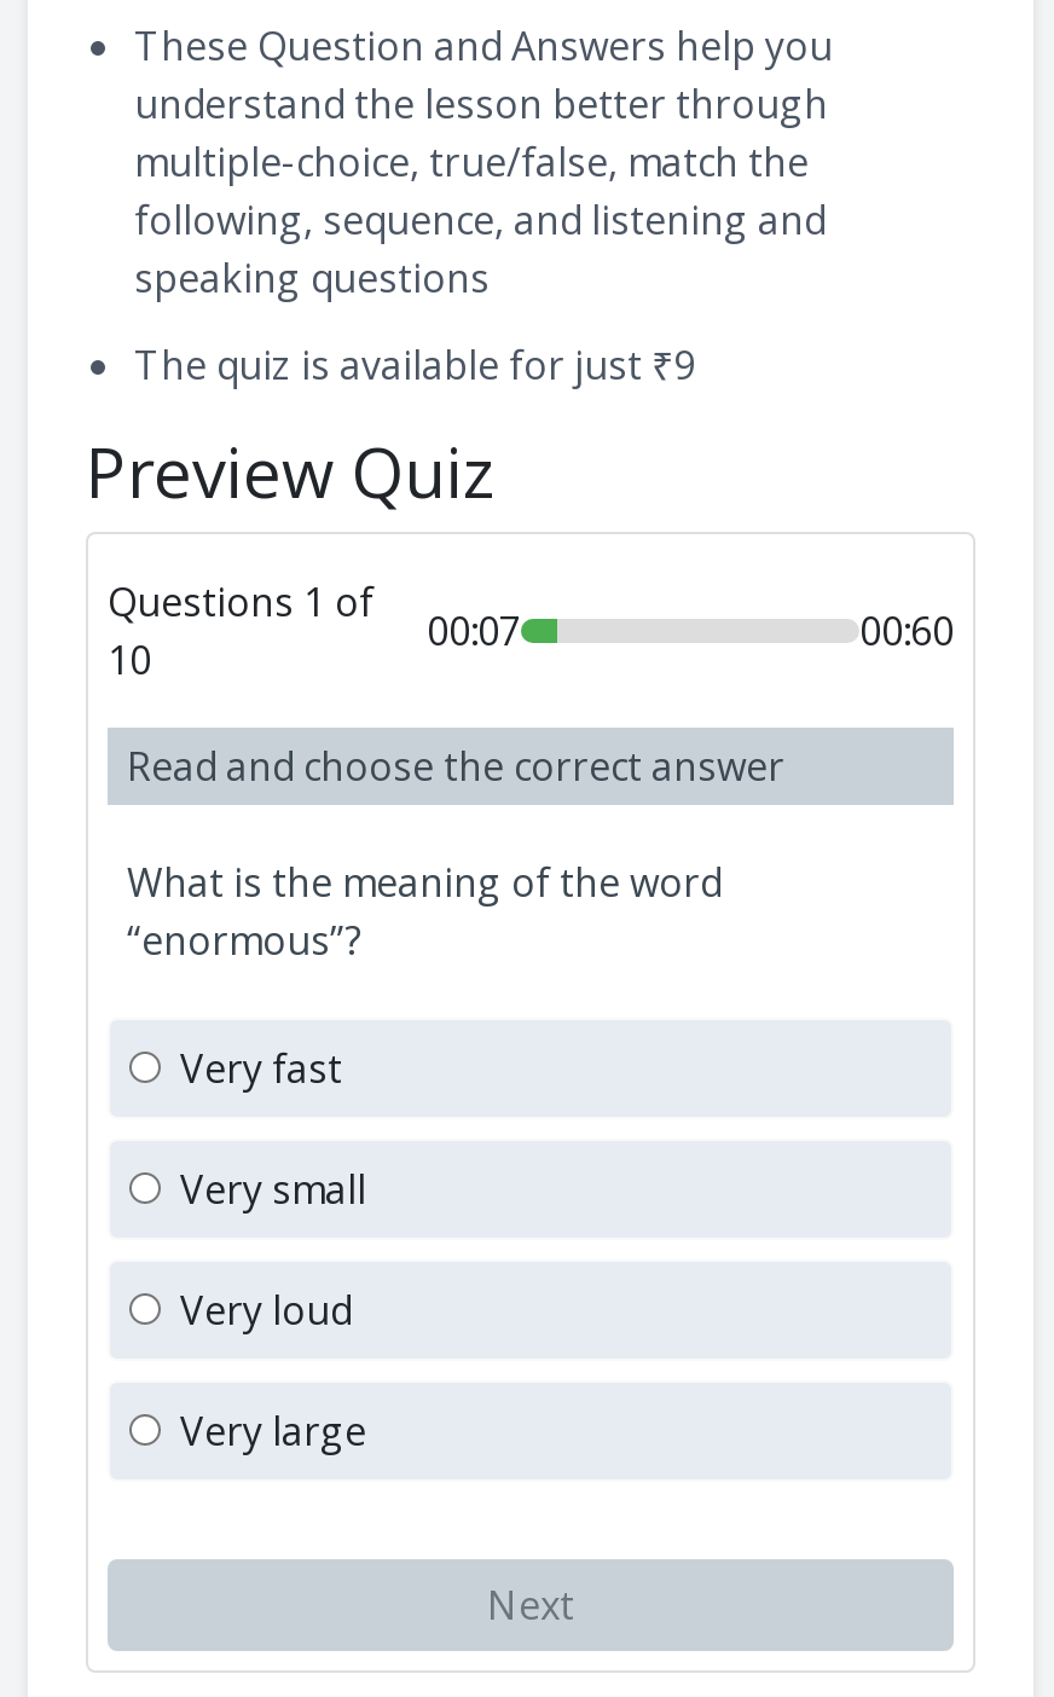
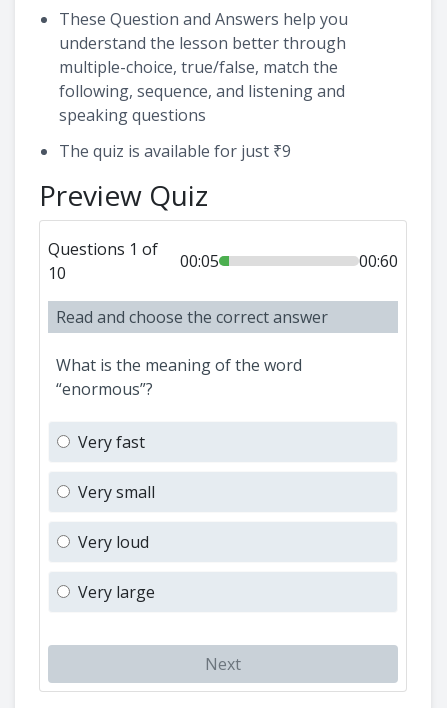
- 00:07
+ 00:05
